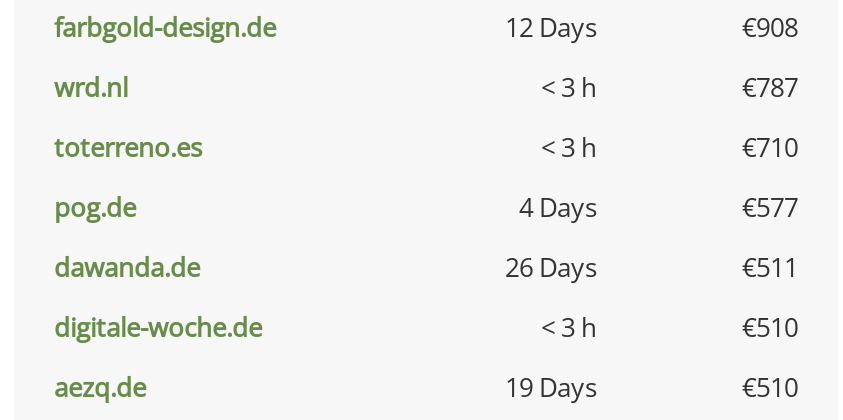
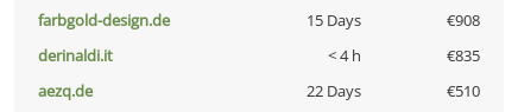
- 12 Days
+ 15 Days

- wrd.nl
- < 3 h
- €787
- toterreno.es
- < 3 h
- €710
- pog.de
- 4 Days
- €577
- dawanda.de
- 26 Days
- €511
- digitale-woche.de
- < 3 h
- €510
+ derinaldi.it
+ < 4 h
+ €835

- 19 Days
+ 22 Days
